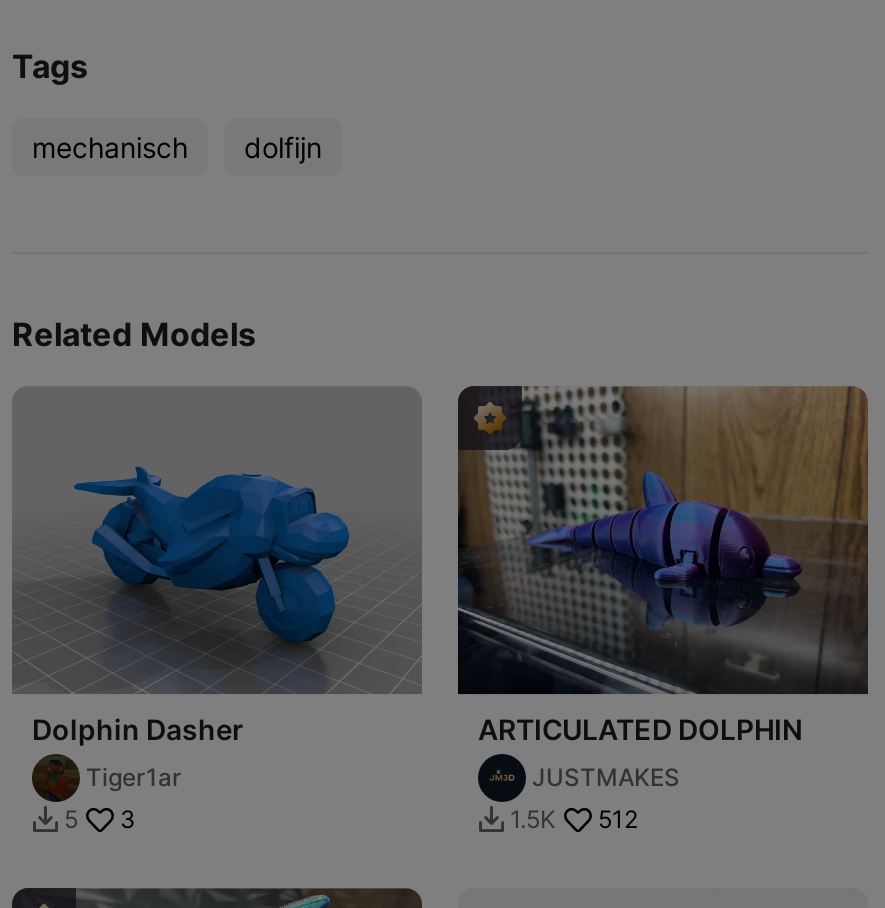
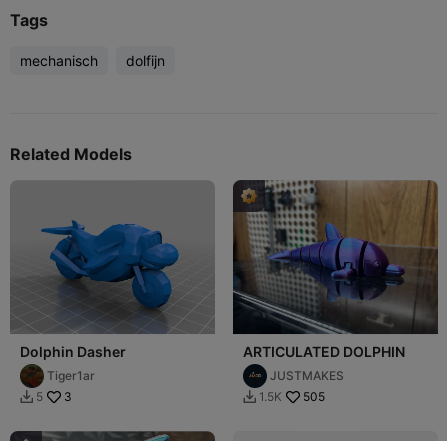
- 512
+ 505
